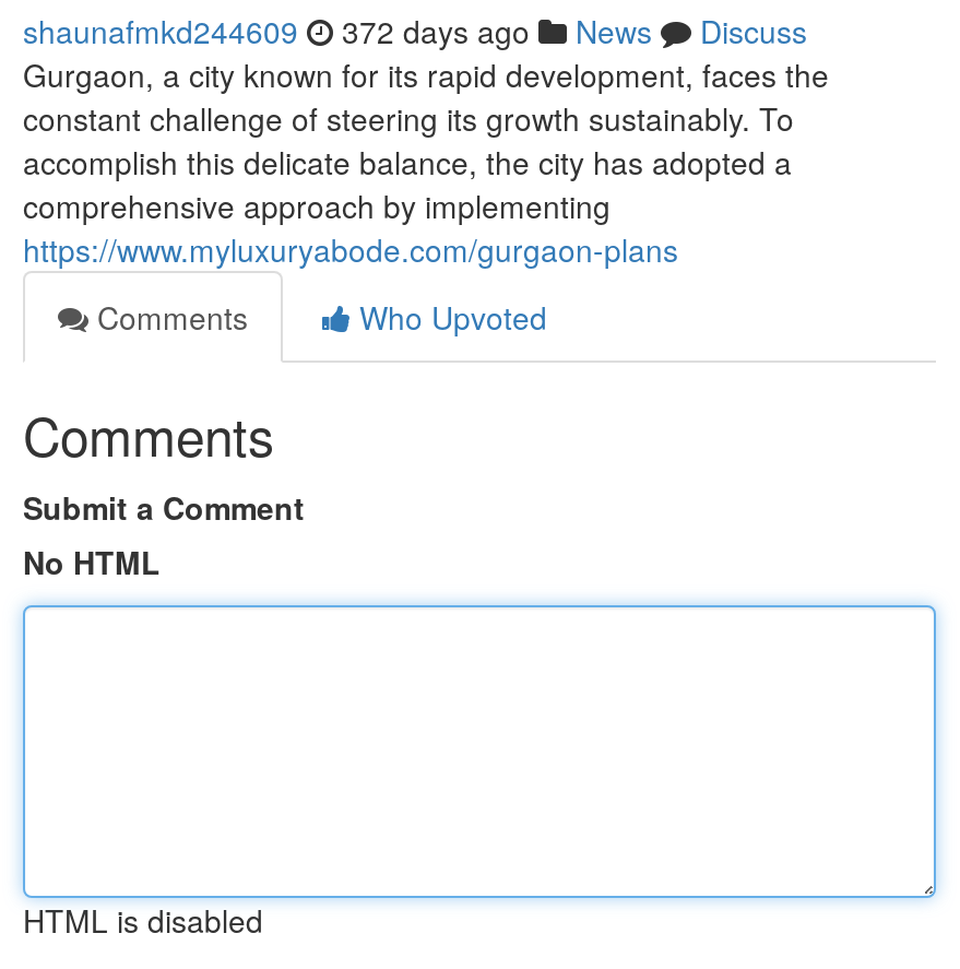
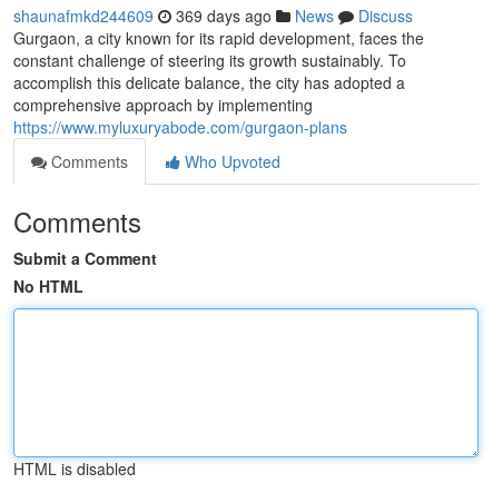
- shaunafmkd244609 372 days ago News Discuss
+ shaunafmkd244609 369 days ago News Discuss
